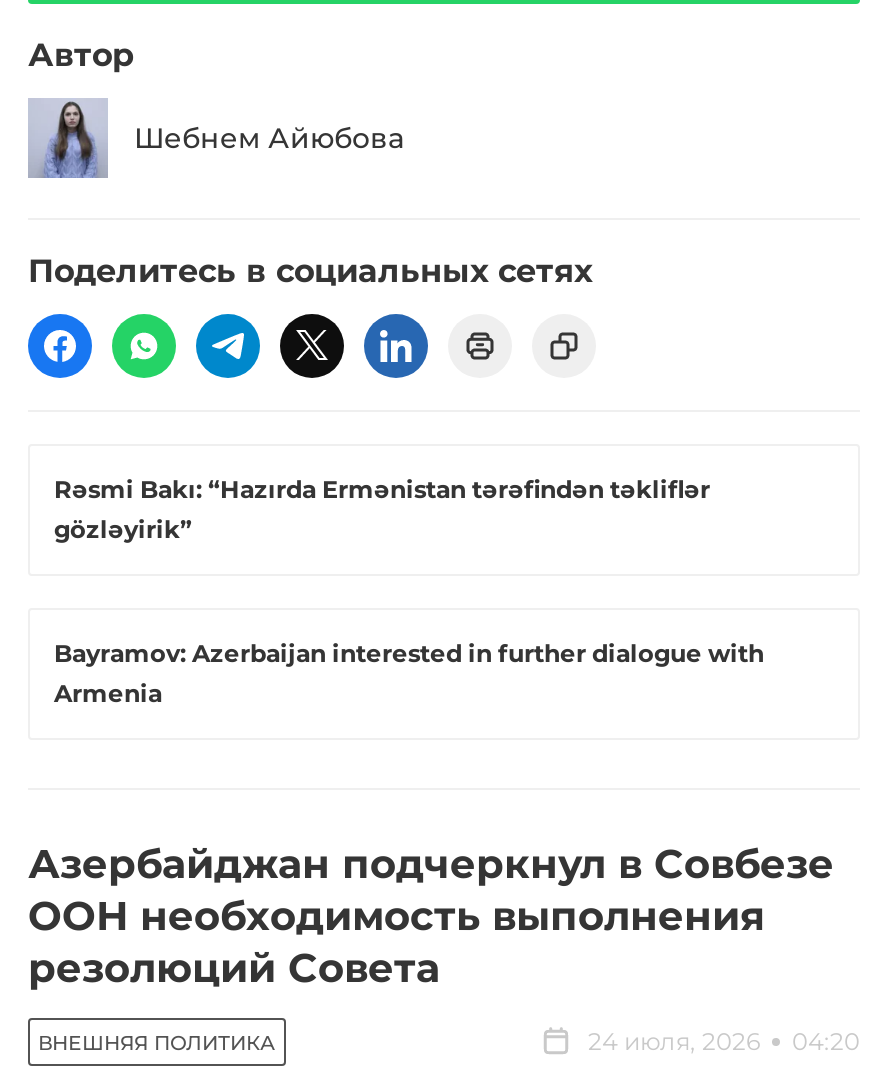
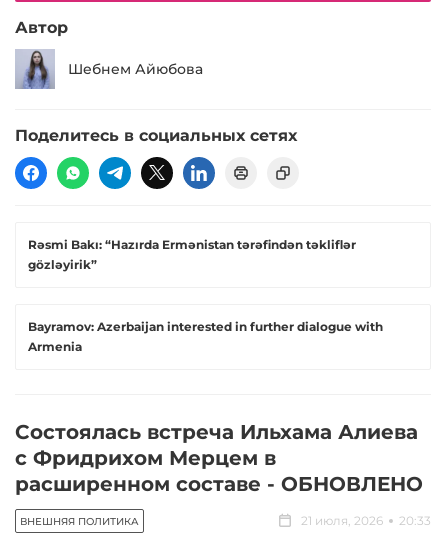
- Азербайджан подчеркнул в Совбезе
- ООН необходимость выполнения
- резолюций Совета
+ Состоялась встреча Ильхама Алиева
+ с Фридрихом Мерцем в
+ расширенном составе - ОБНОВЛЕНО

- 24 июля, 2026
- 04:20
+ 21 июля, 2026
+ 20:33
